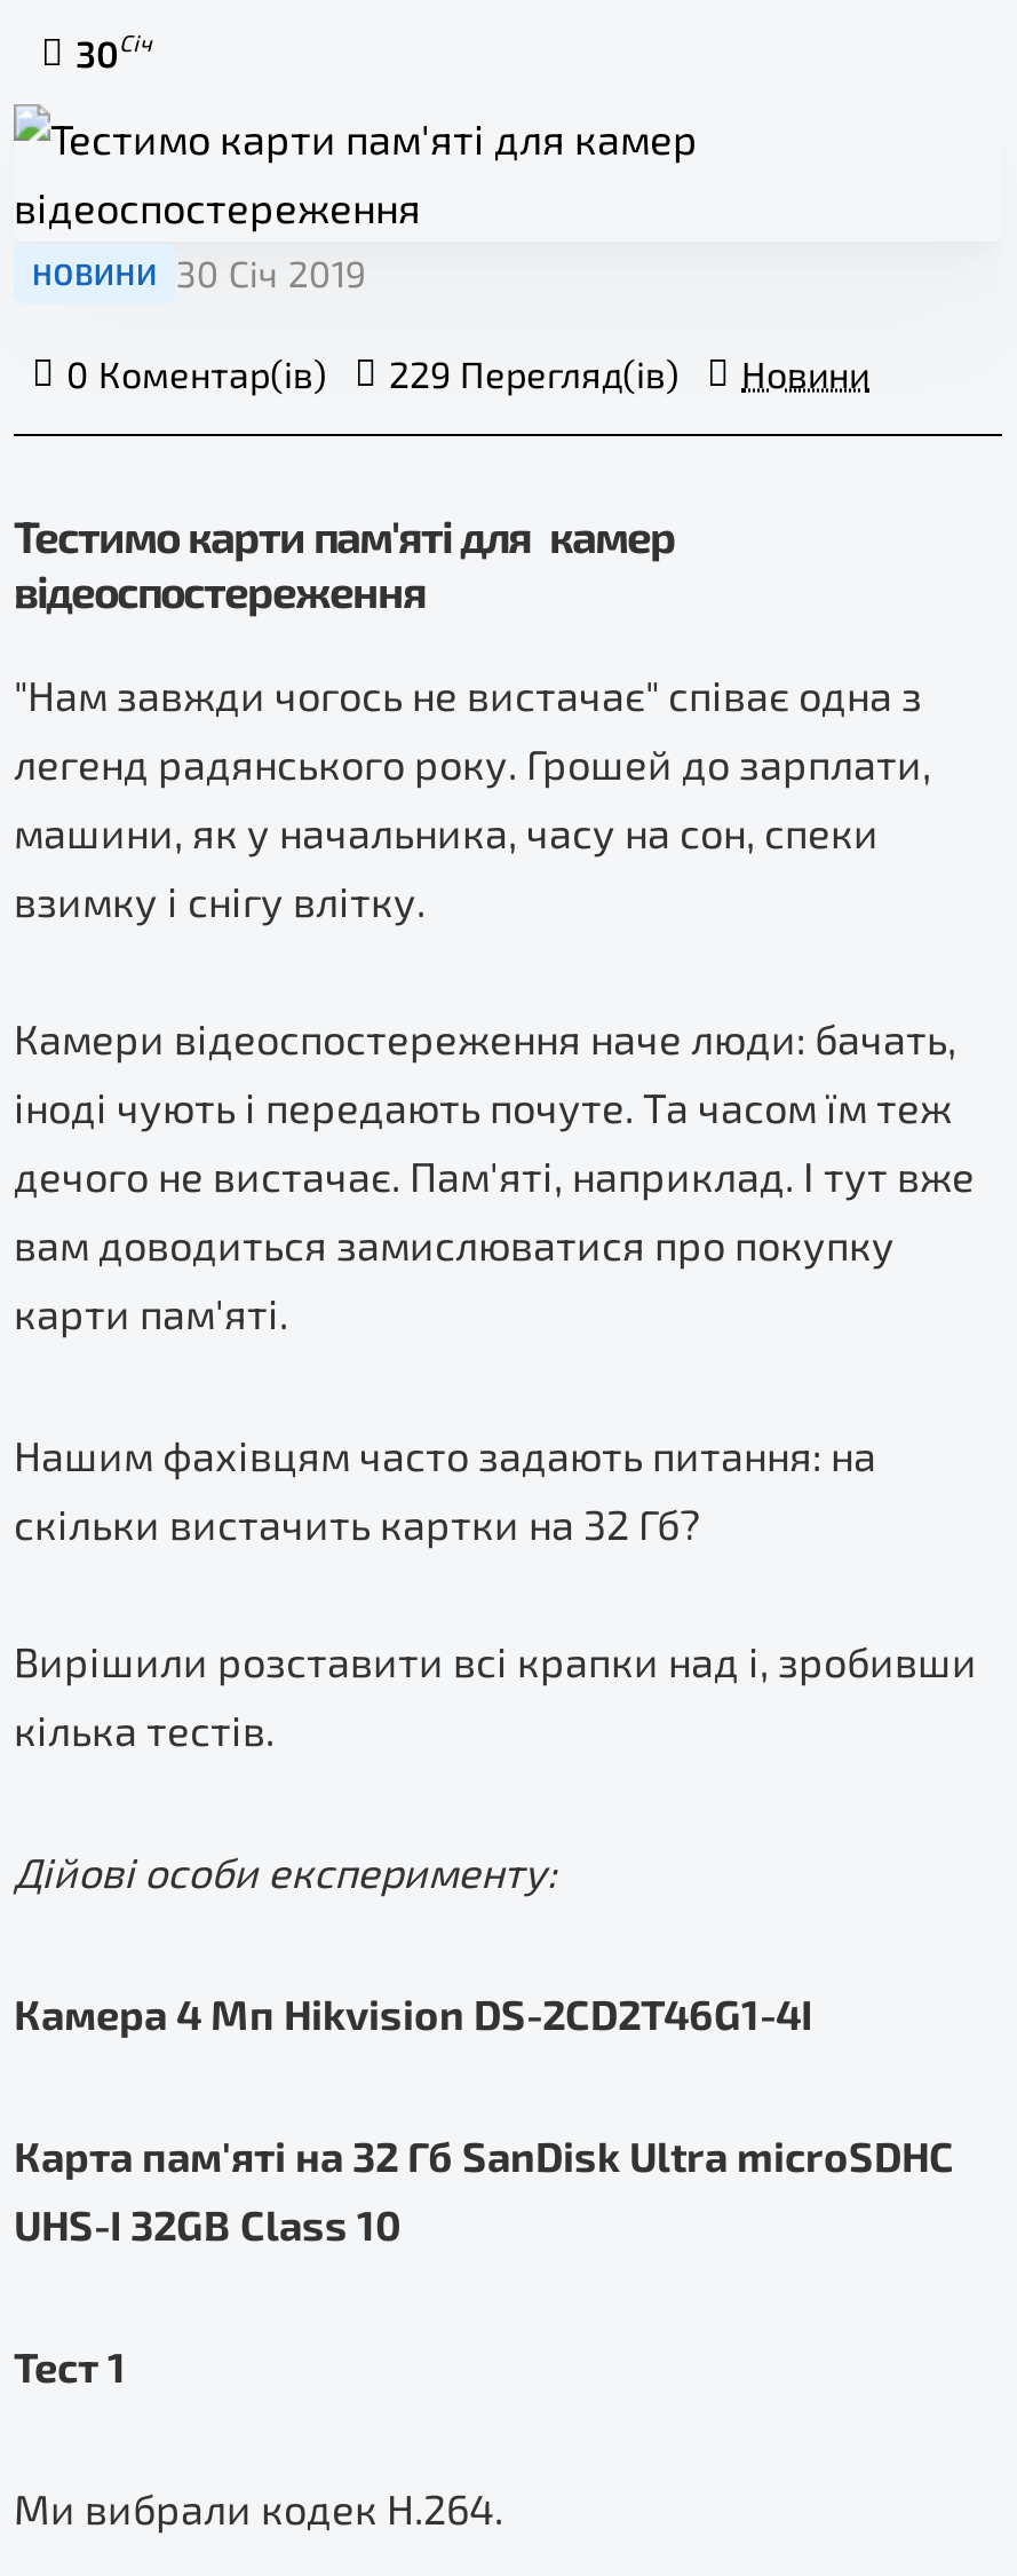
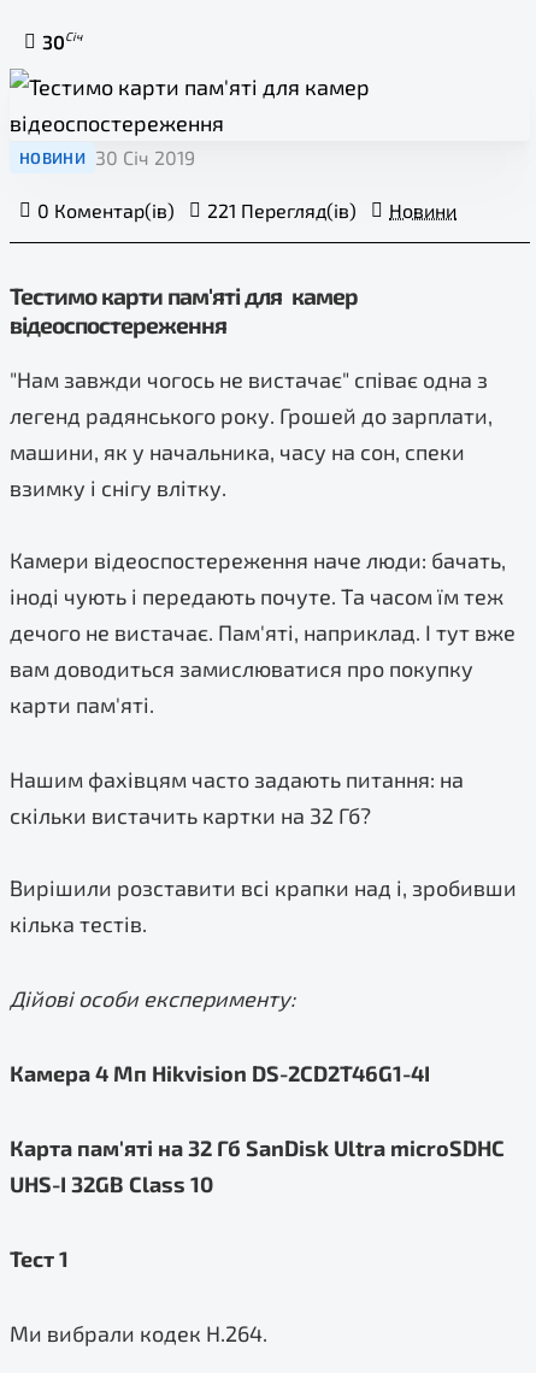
- 0 Коментар(ів) 229 Перегляд(ів) Новини
+ 0 Коментар(ів) 221 Перегляд(ів) Новини
